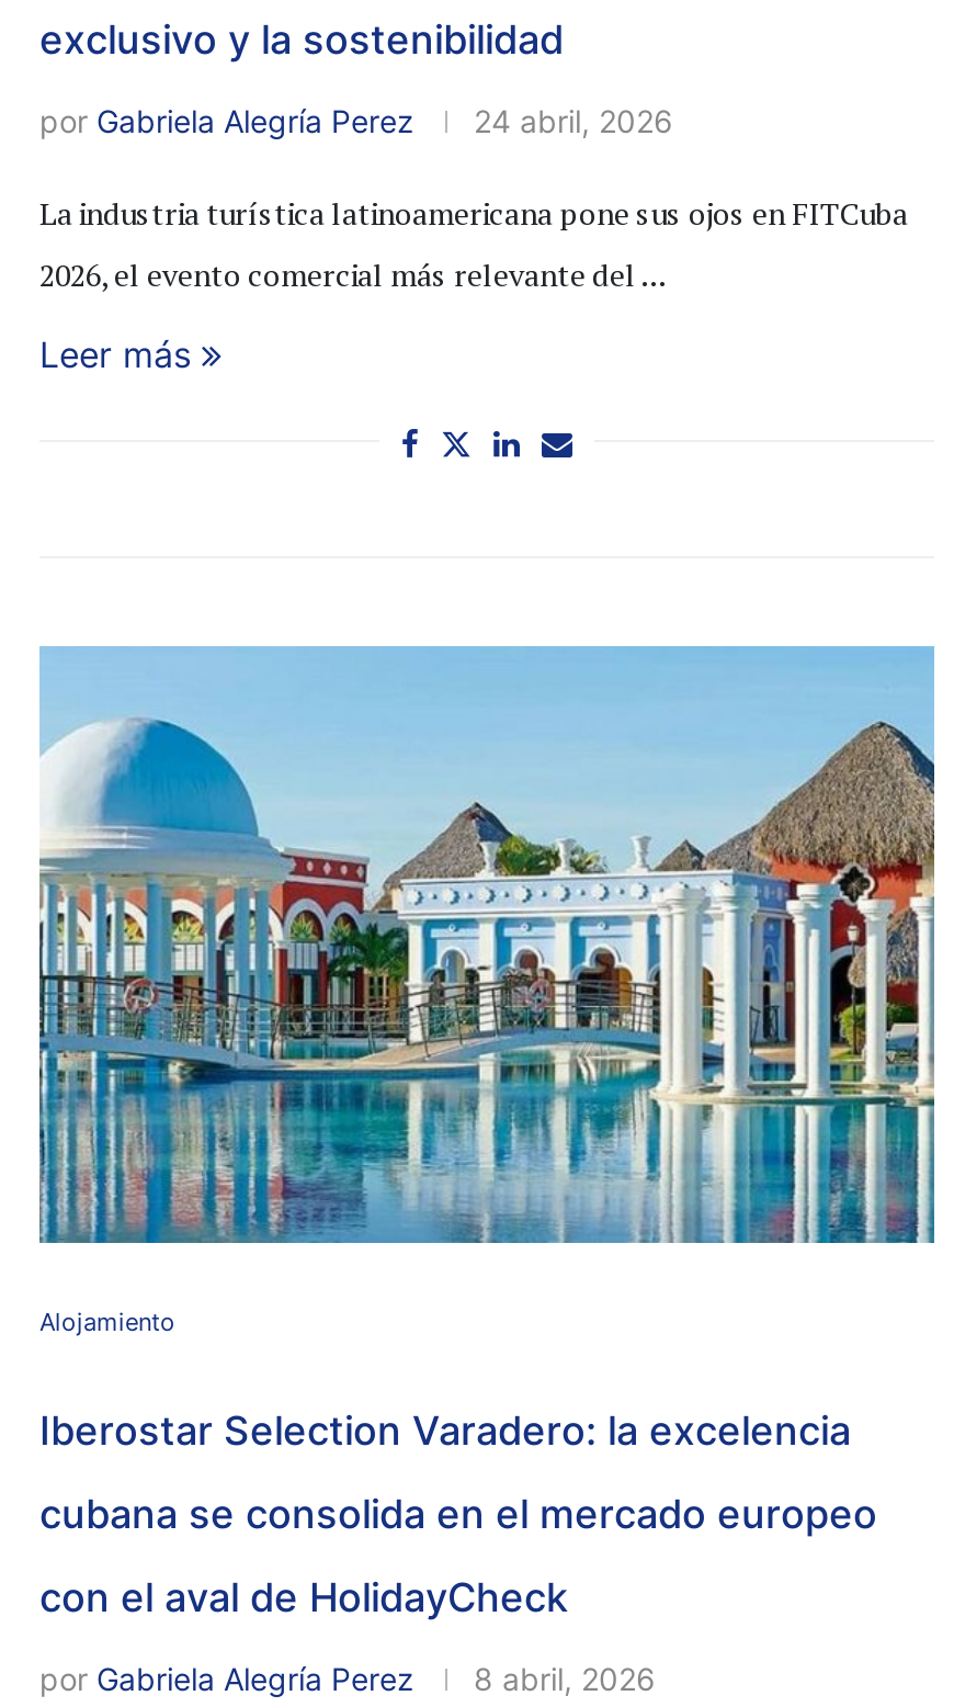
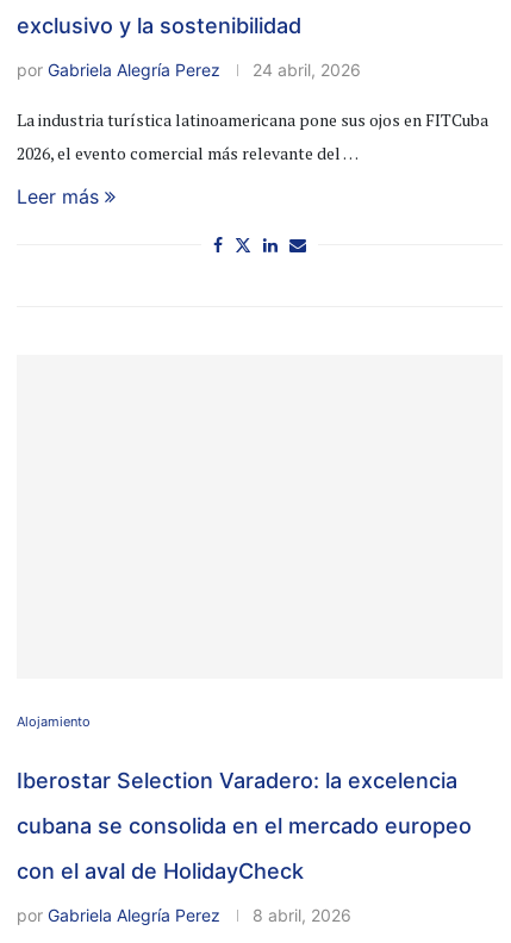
- [image]
